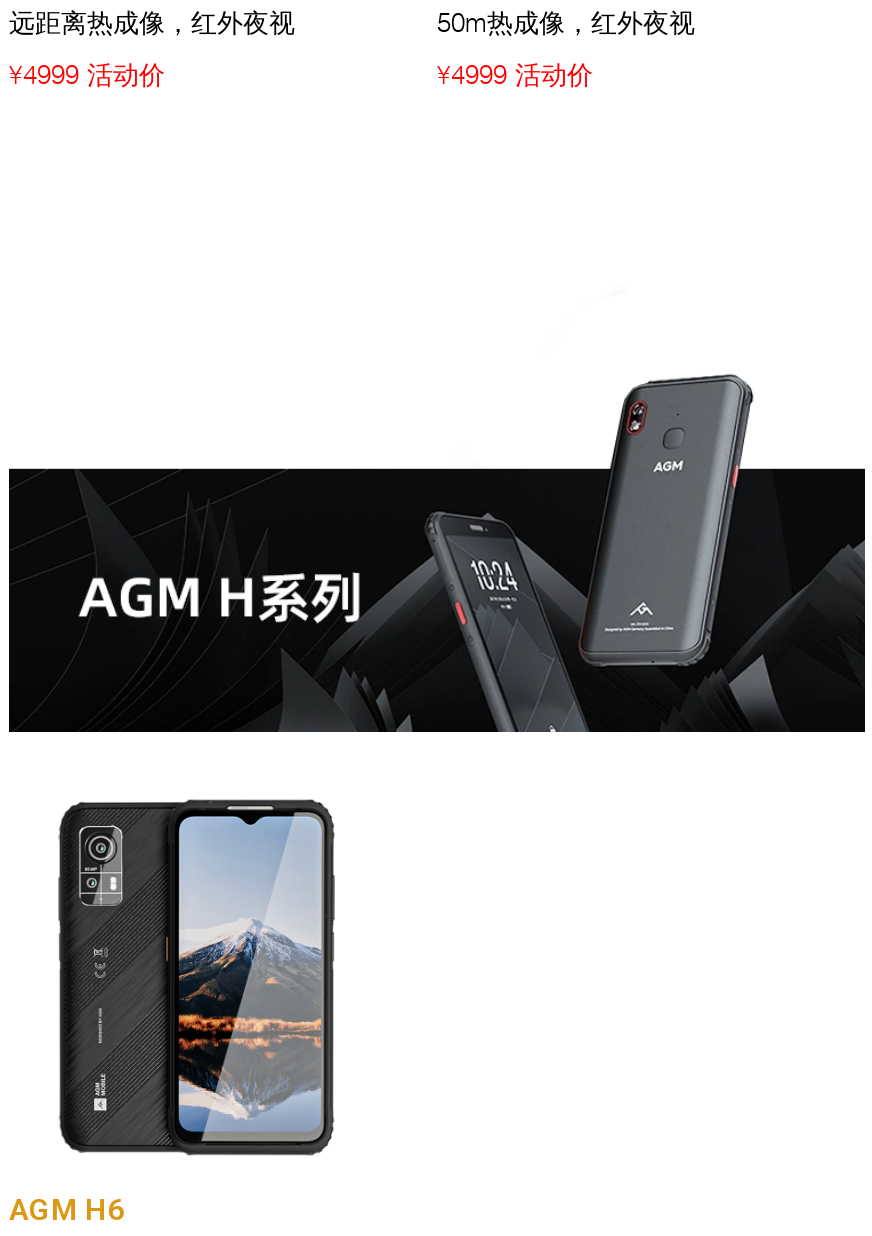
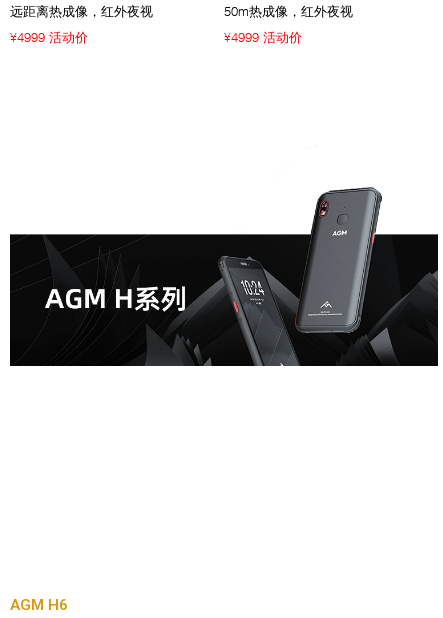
- [image]
